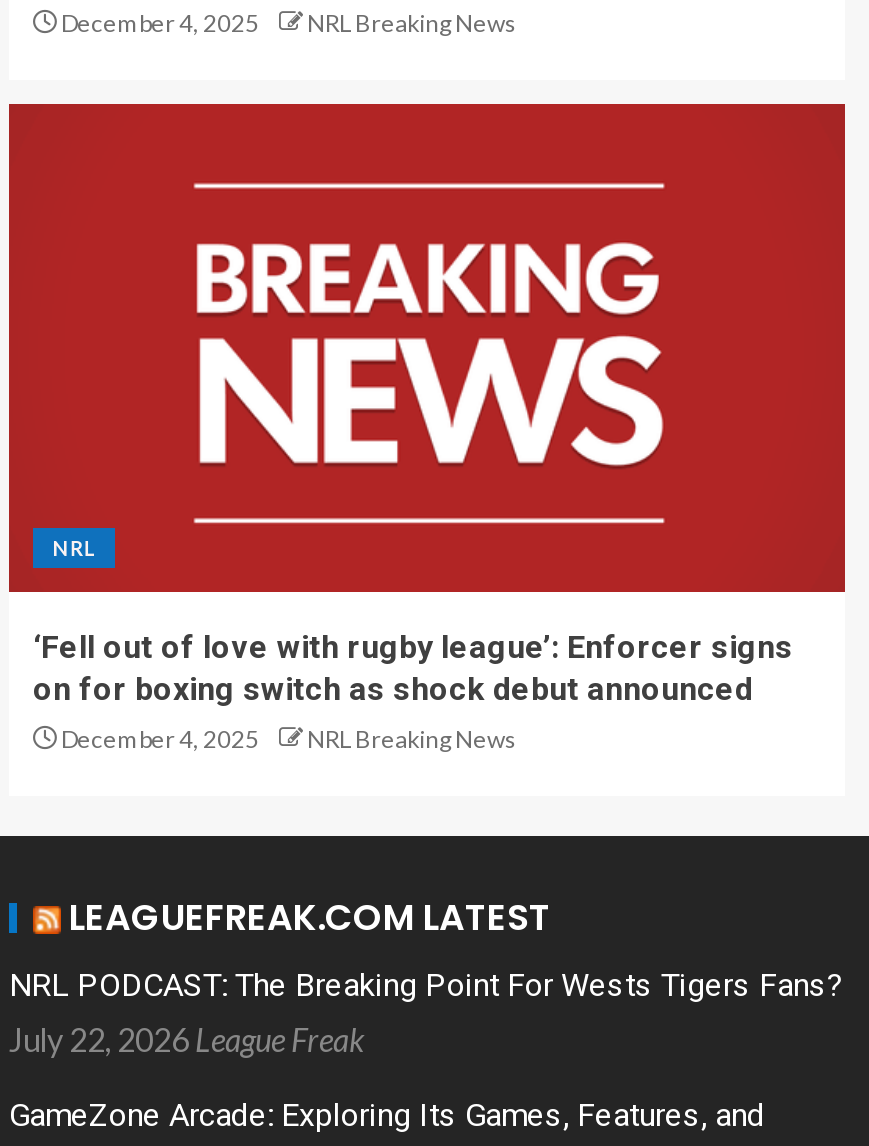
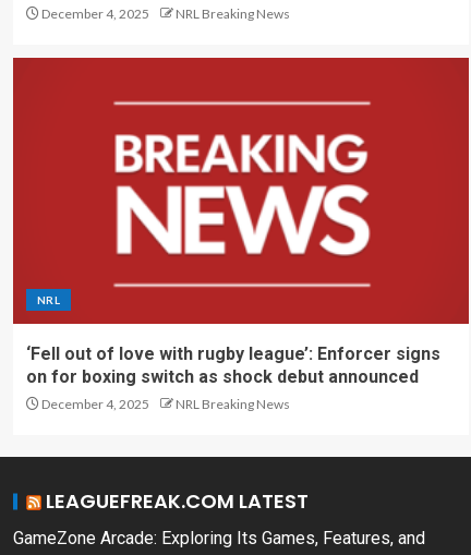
- NRL PODCAST: The Breaking Point For Wests Tigers Fans?
- July 22, 2026 League Freak
